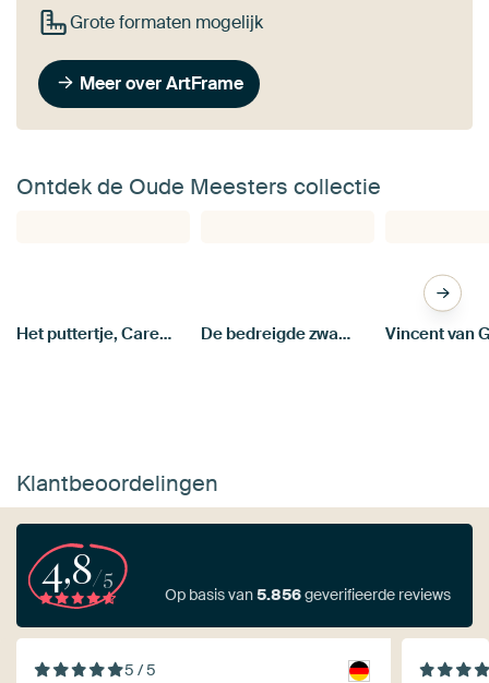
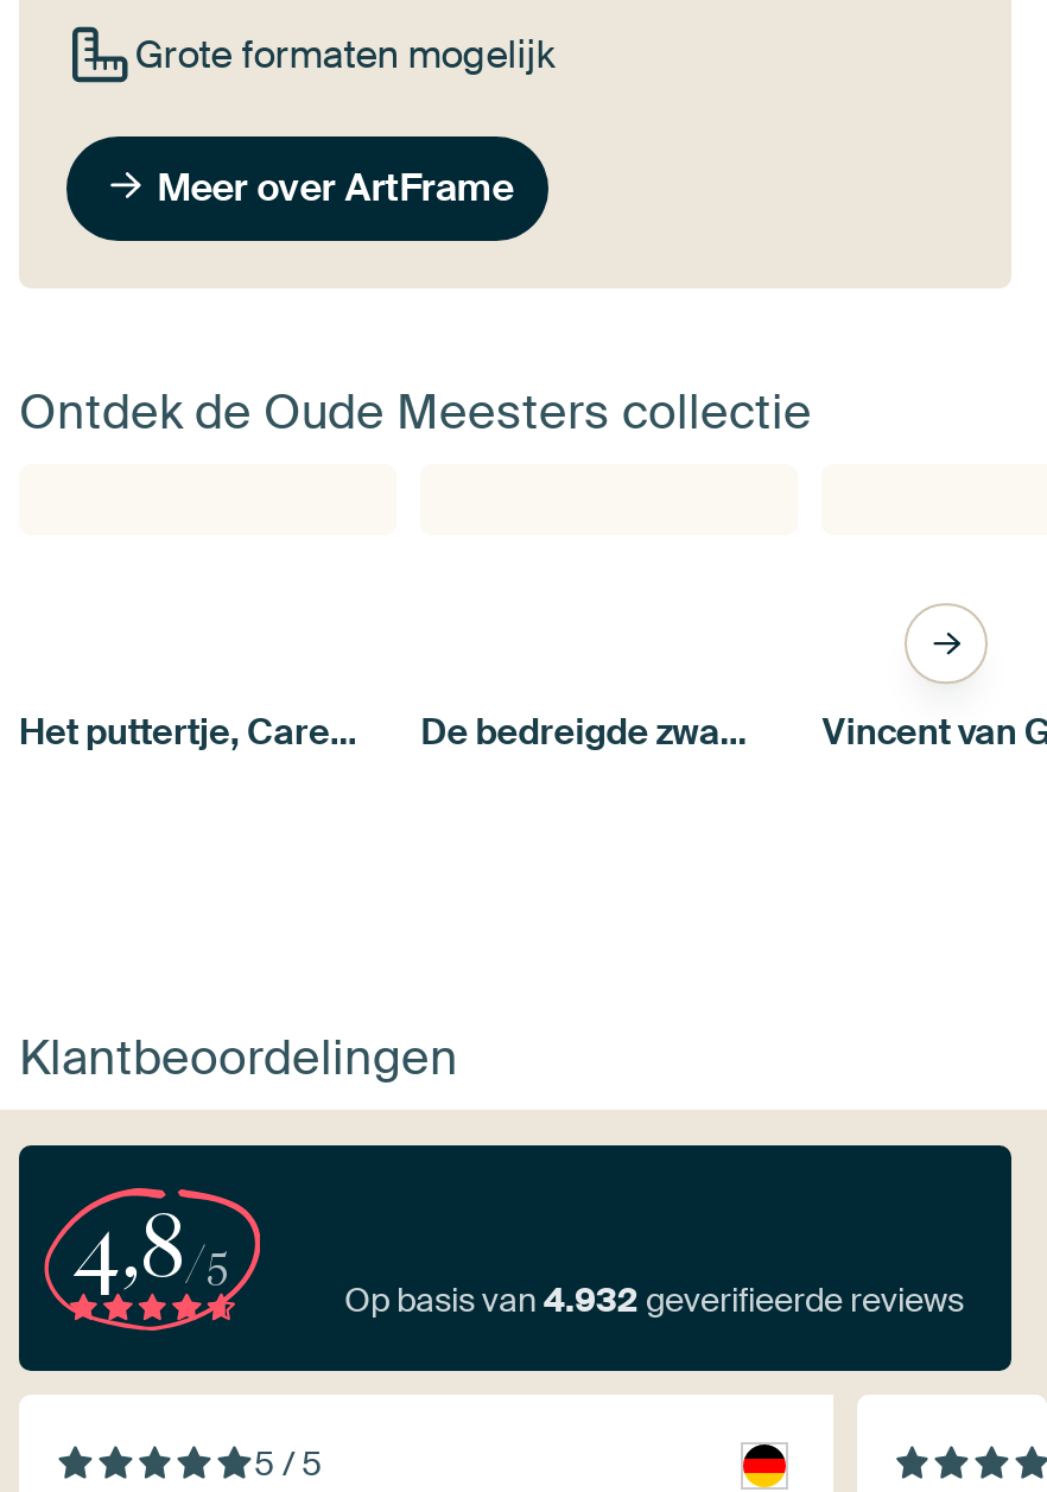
- Op basis van 5.856 geverifieerde reviews
+ Op basis van 4.932 geverifieerde reviews
